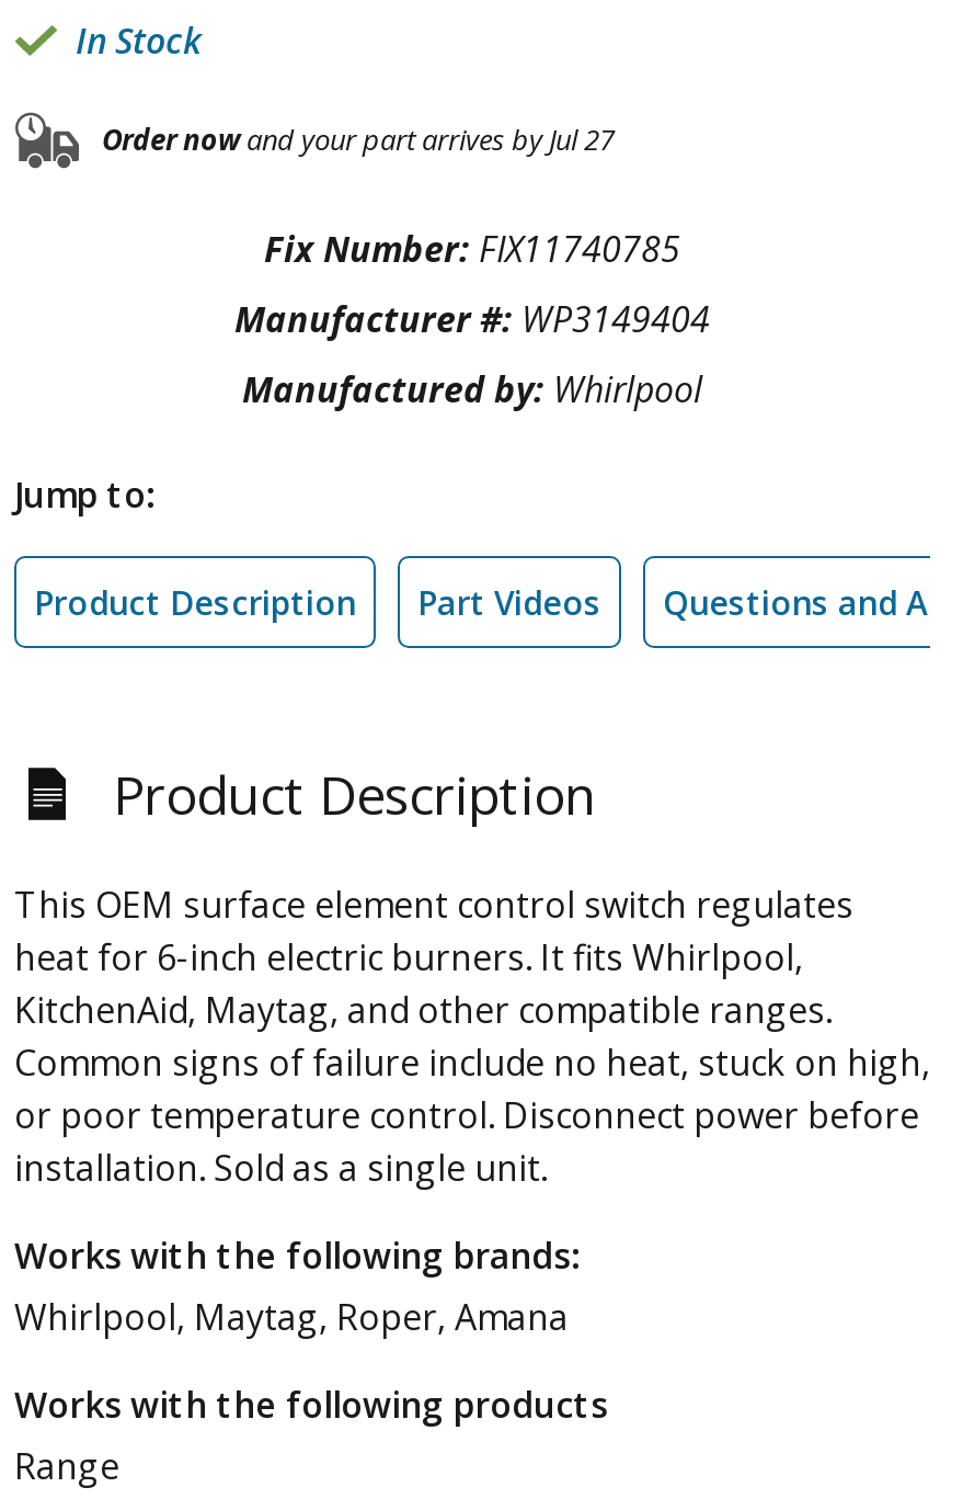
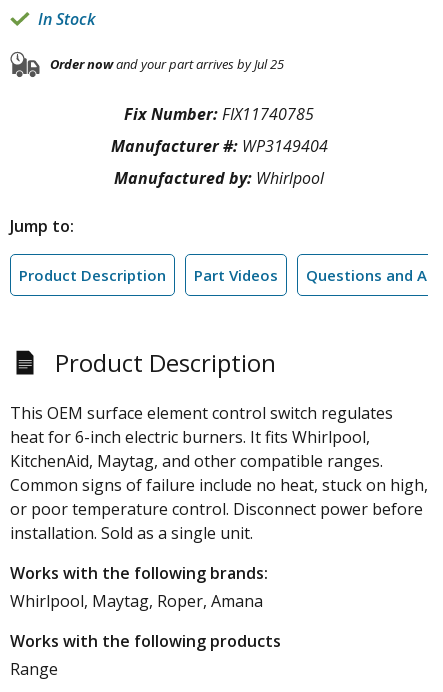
- Order nowand your part arrives by Jul 27
+ Order nowand your part arrives by Jul 25
